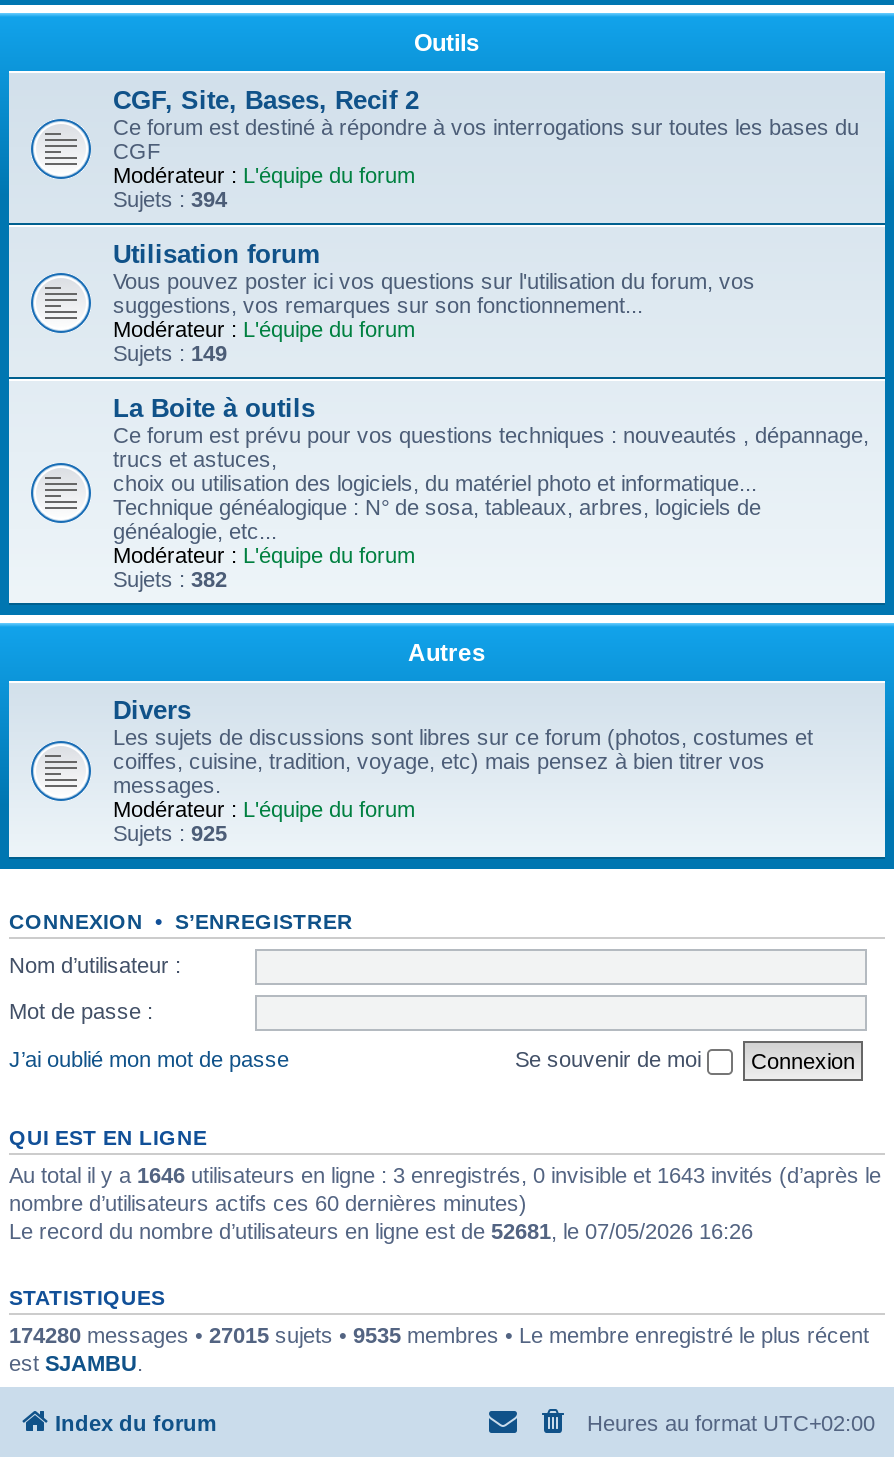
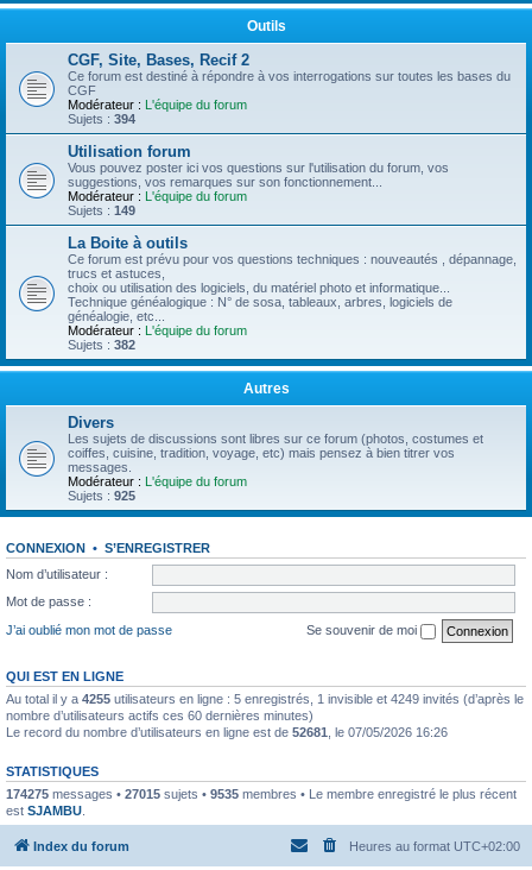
- Au total il y a 1646 utilisateurs en ligne : 3 enregistrés, 0 invisible et 1643 invités (d’après le
+ Au total il y a 4255 utilisateurs en ligne : 5 enregistrés, 1 invisible et 4249 invités (d’après le

- 174280 messages • 27015 sujets • 9535 membres • Le membre enregistré le plus récent
+ 174275 messages • 27015 sujets • 9535 membres • Le membre enregistré le plus récent
